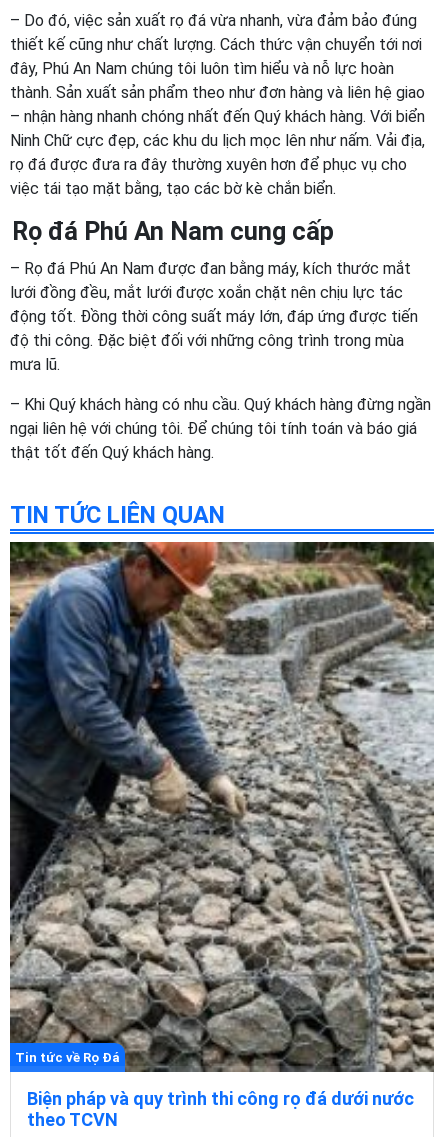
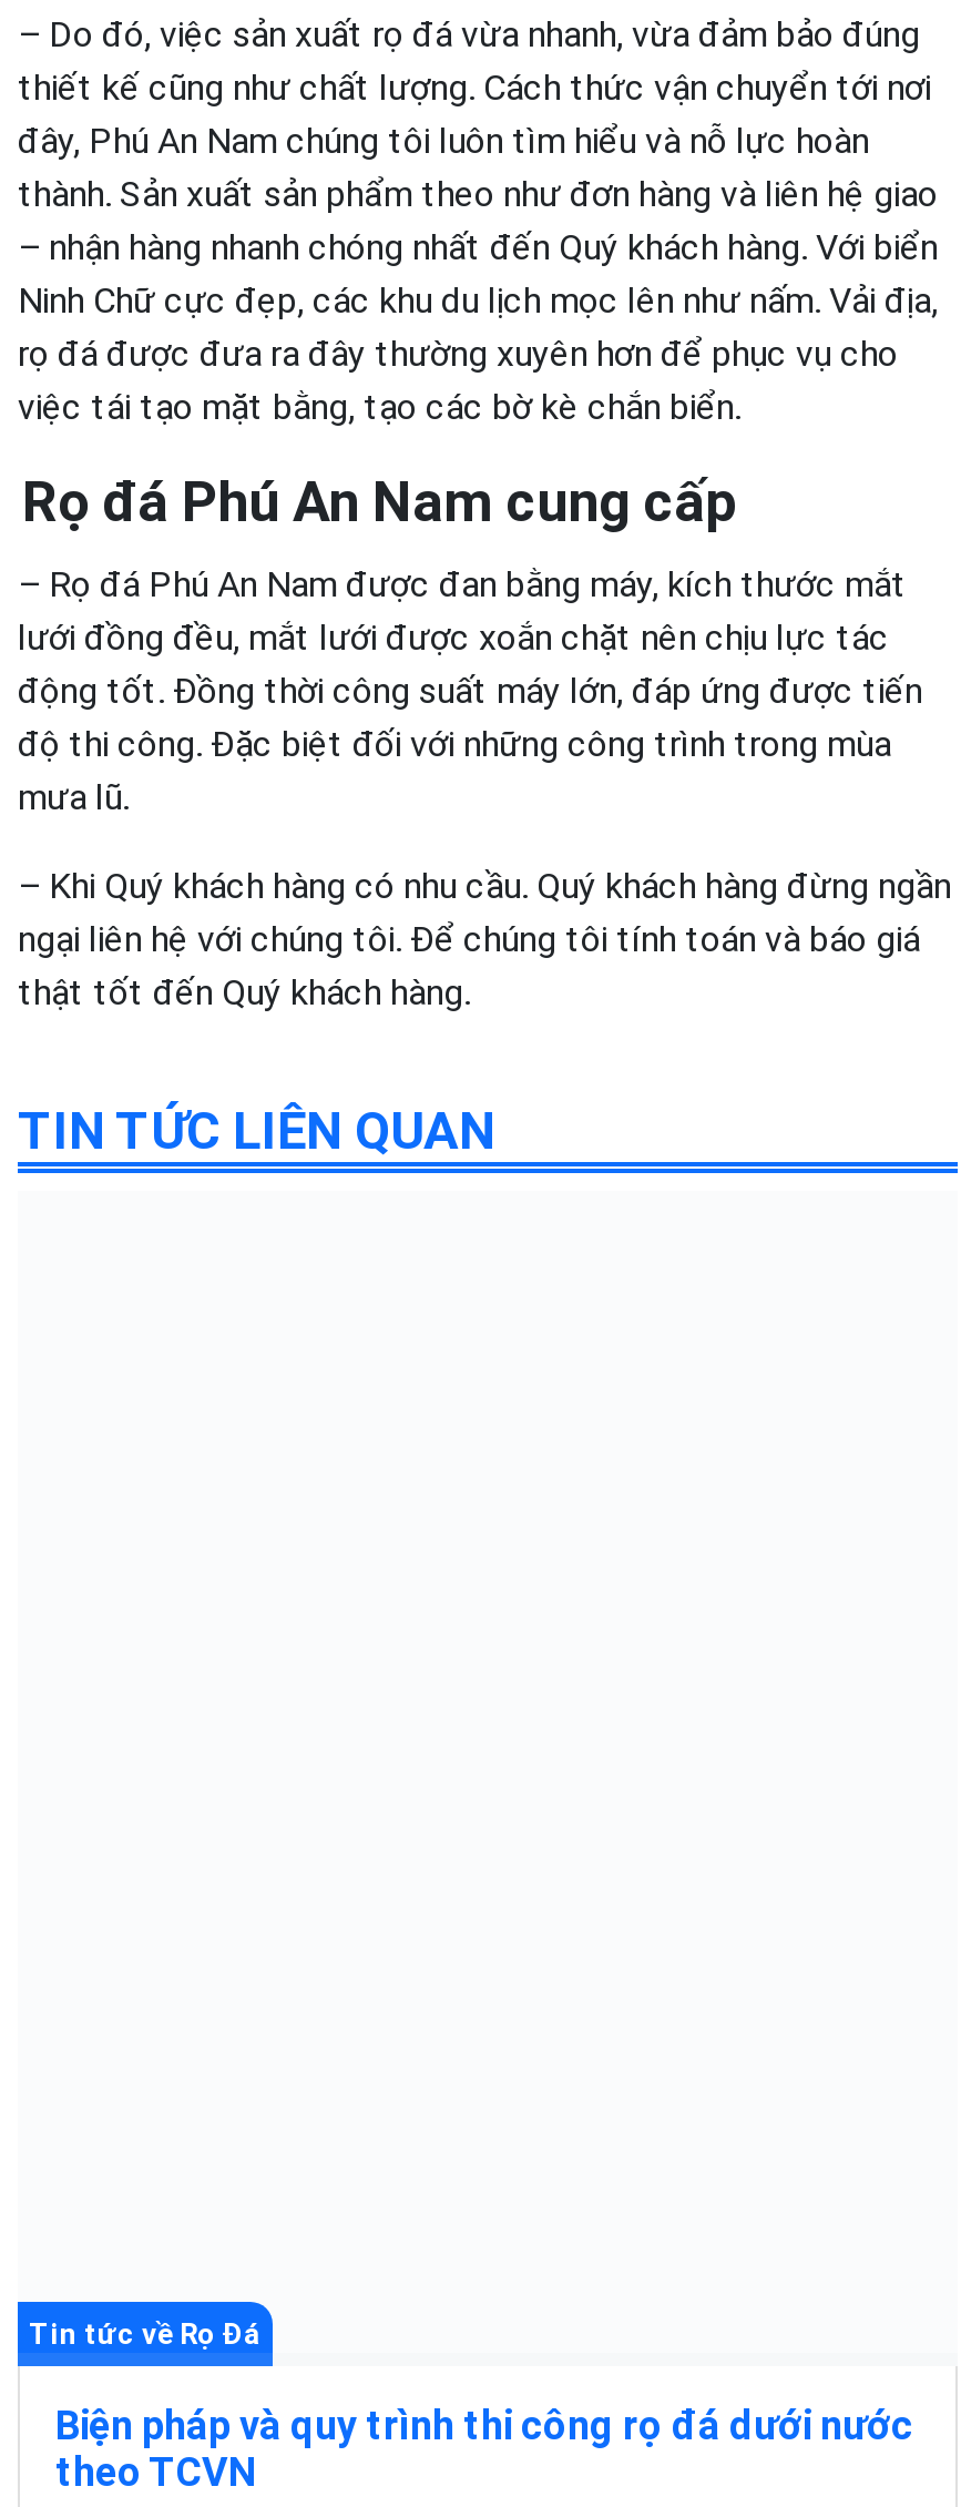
- [image]
